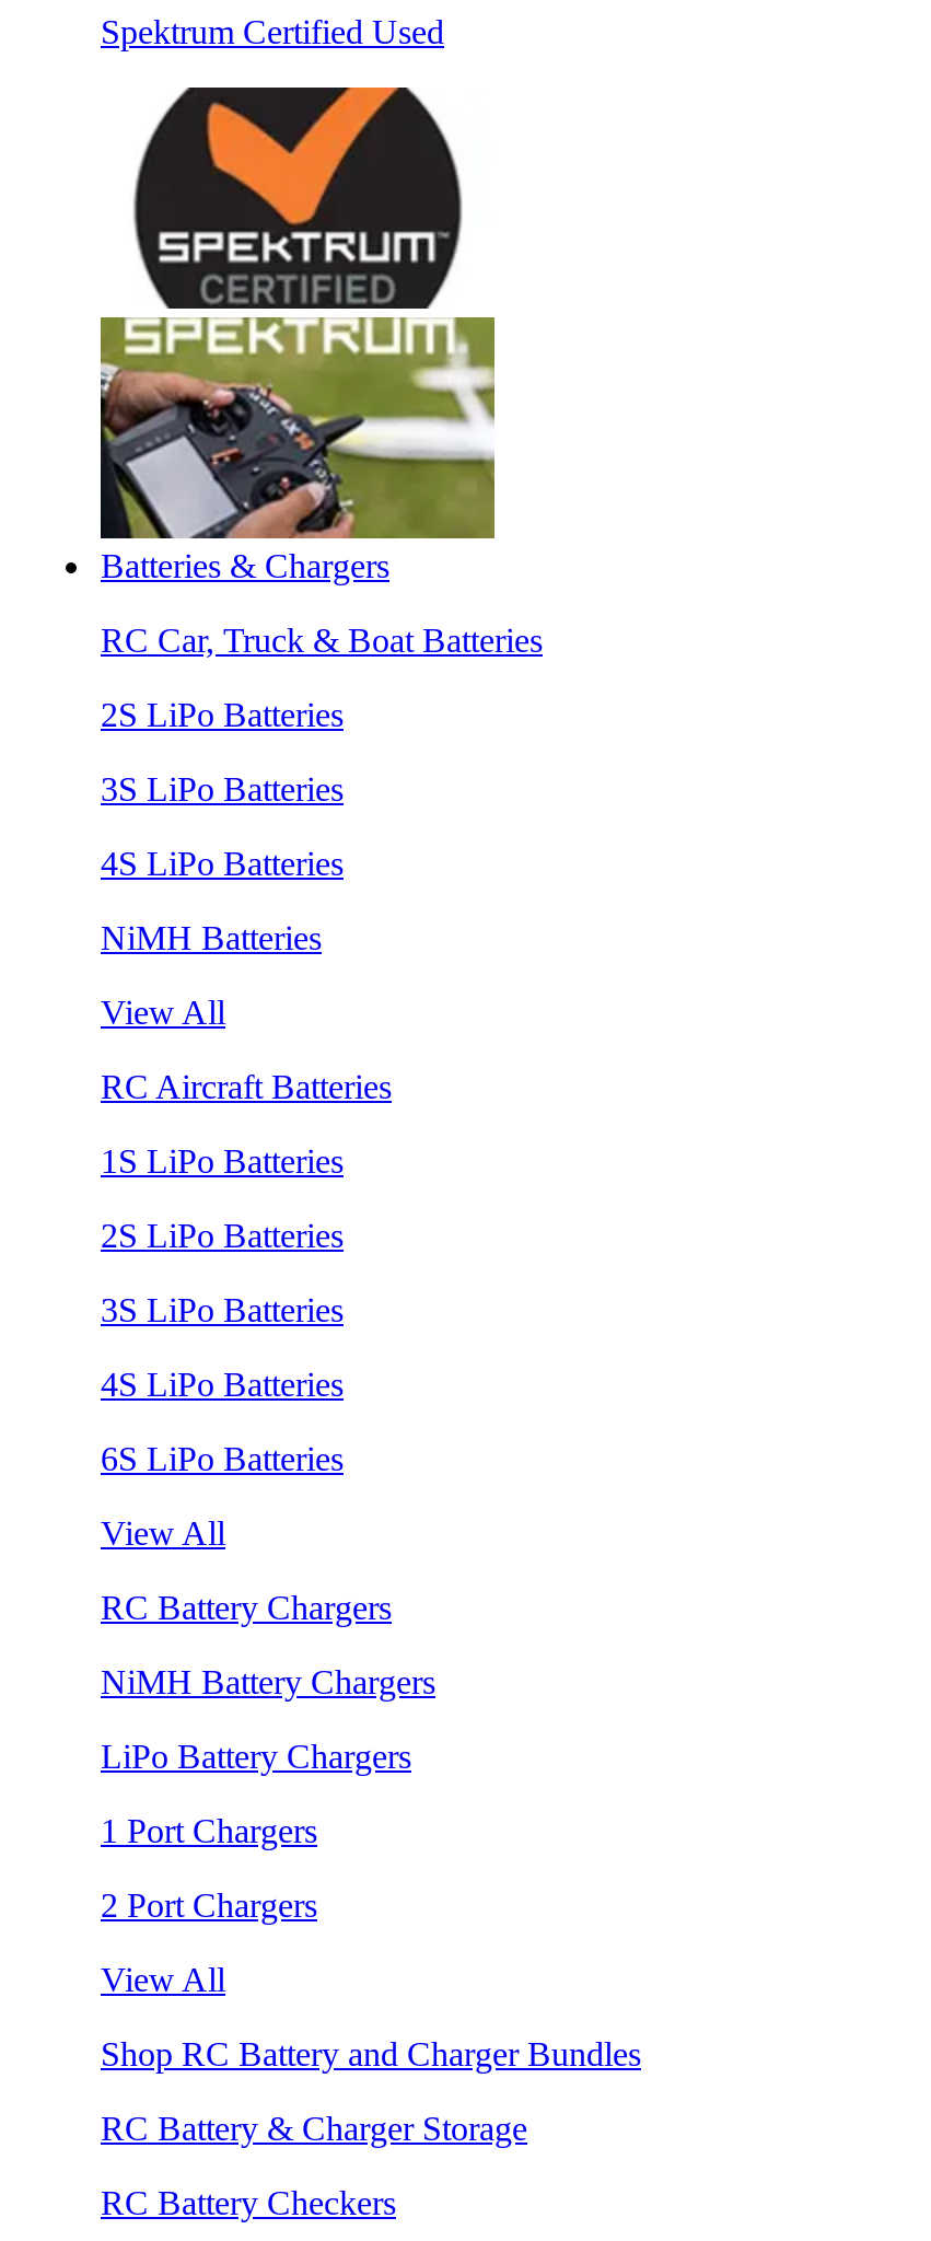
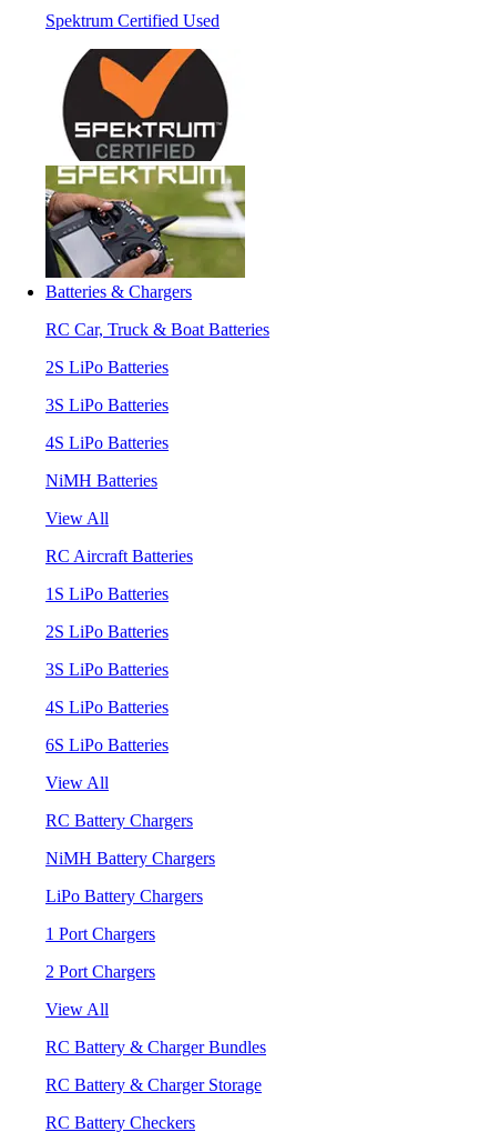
- Shop RC Battery and Charger Bundles
+ RC Battery & Charger Bundles
